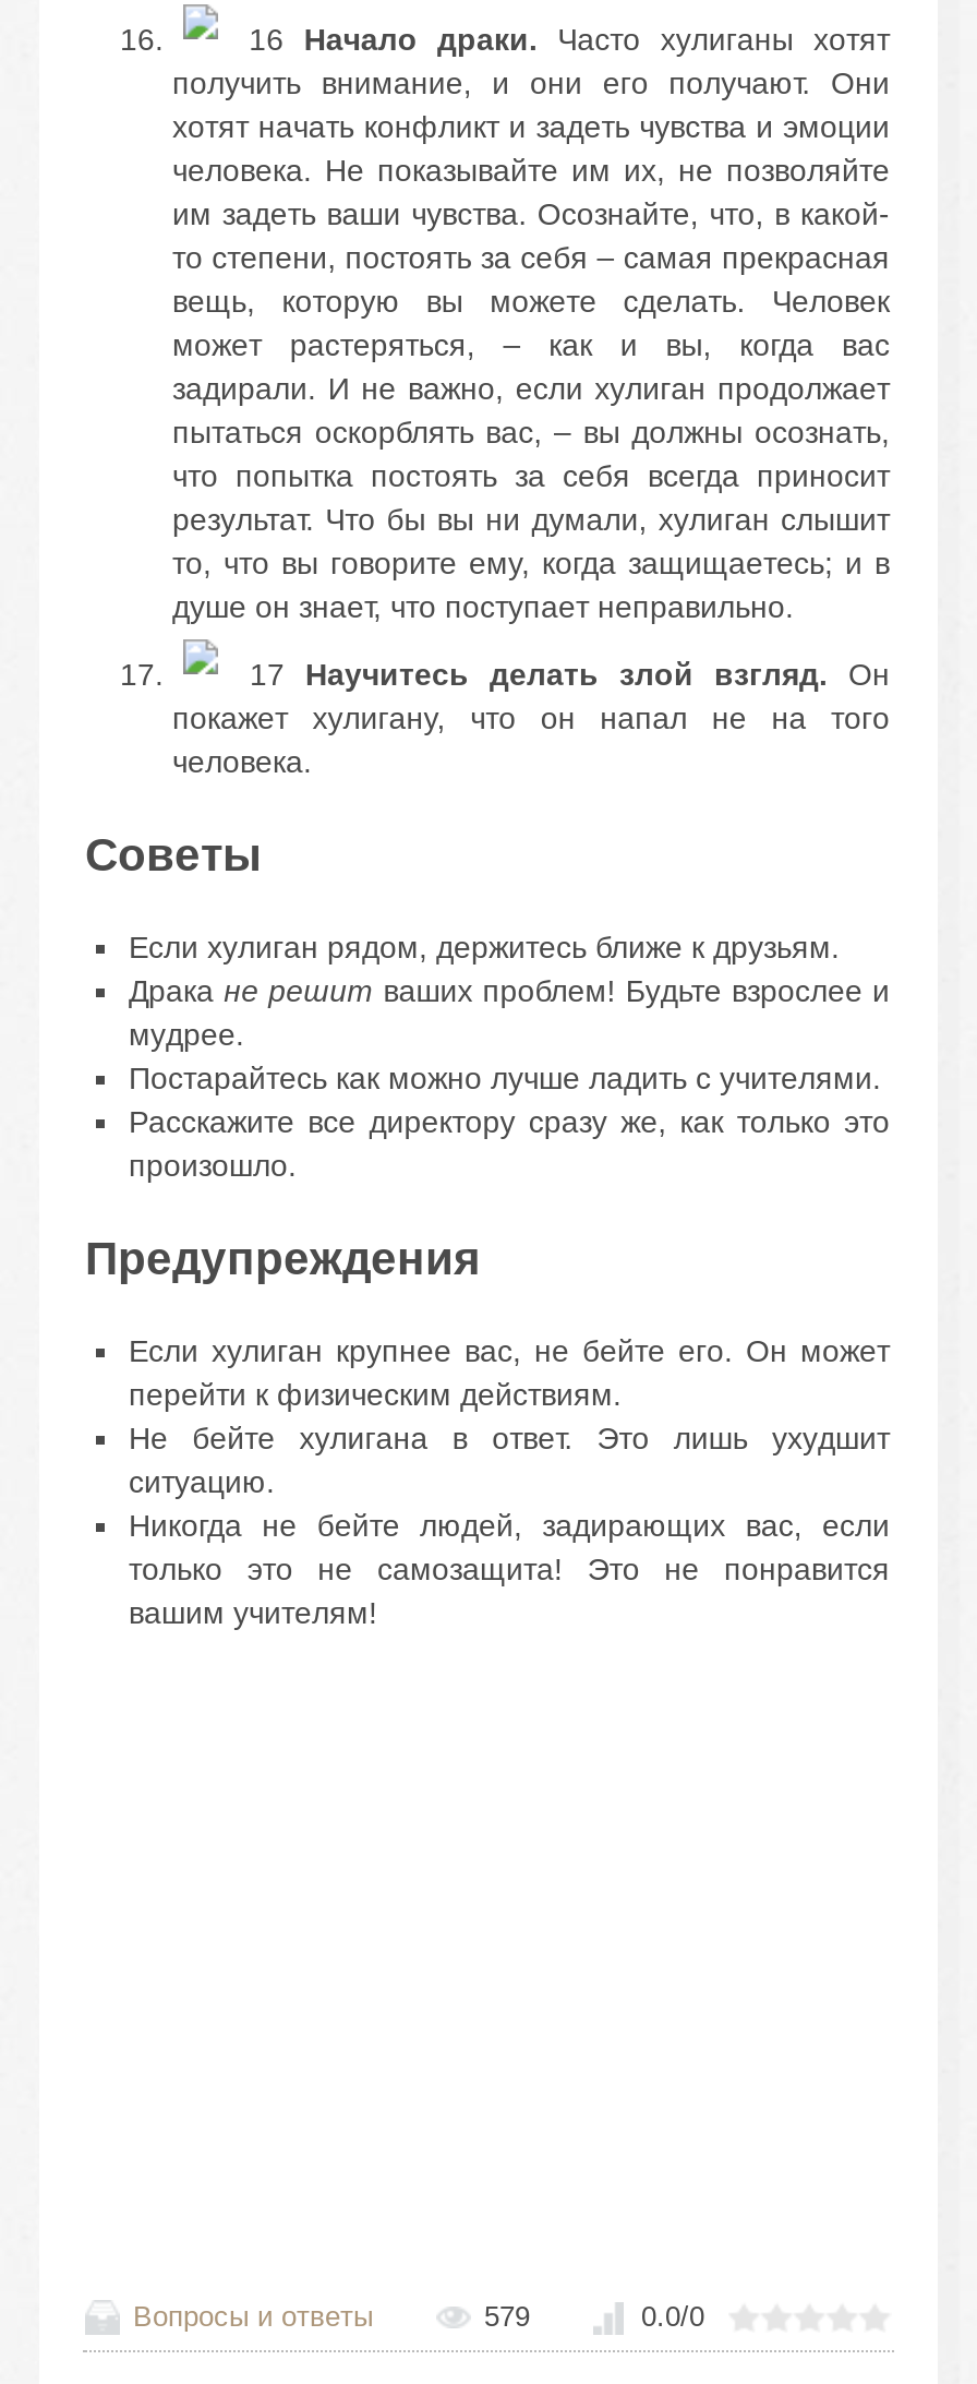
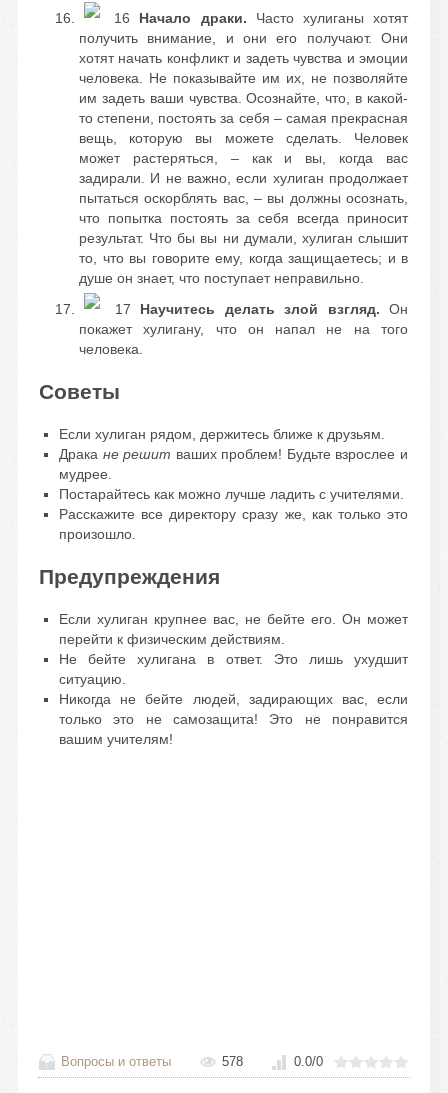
- 579
+ 578
